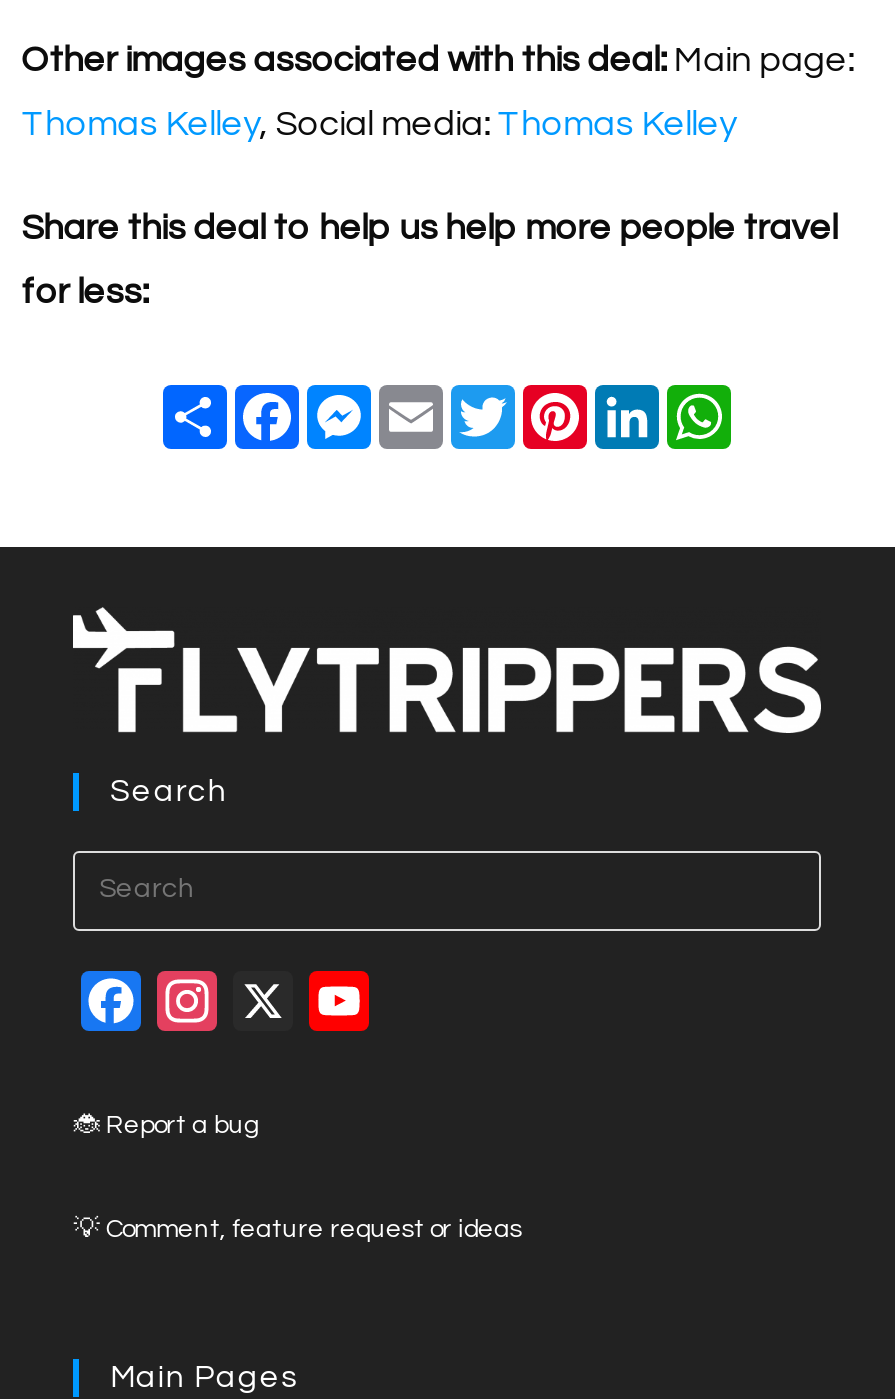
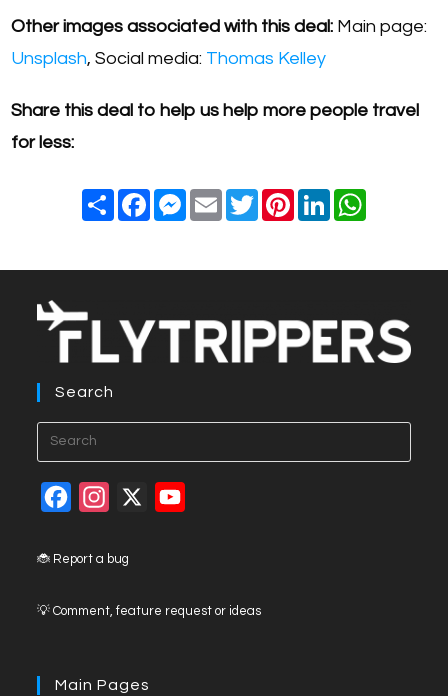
- Thomas Kelley, Social media: Thomas Kelley
+ Unsplash, Social media: Thomas Kelley
